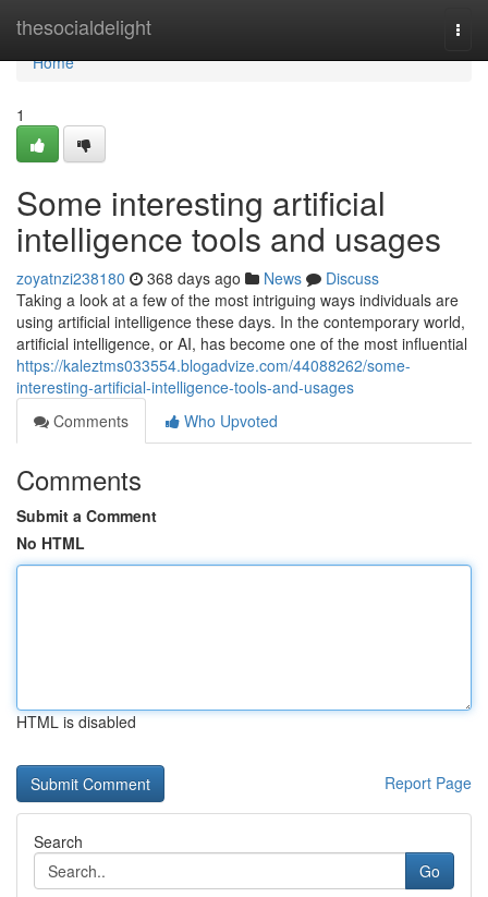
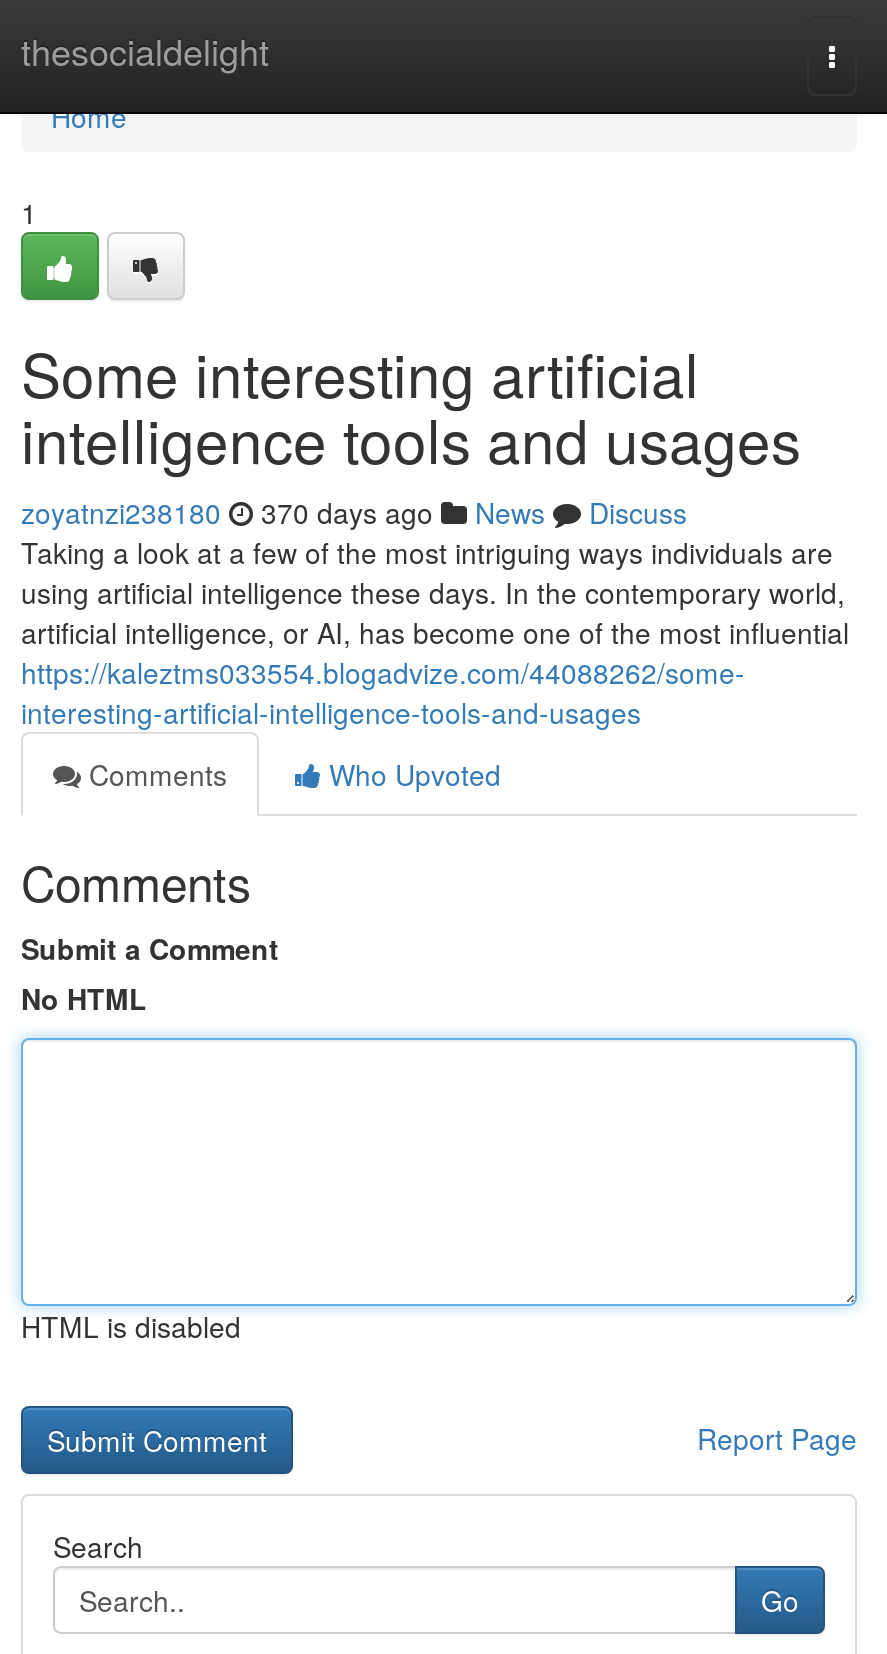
- zoyatnzi238180 368 days ago News Discuss
+ zoyatnzi238180 370 days ago News Discuss
